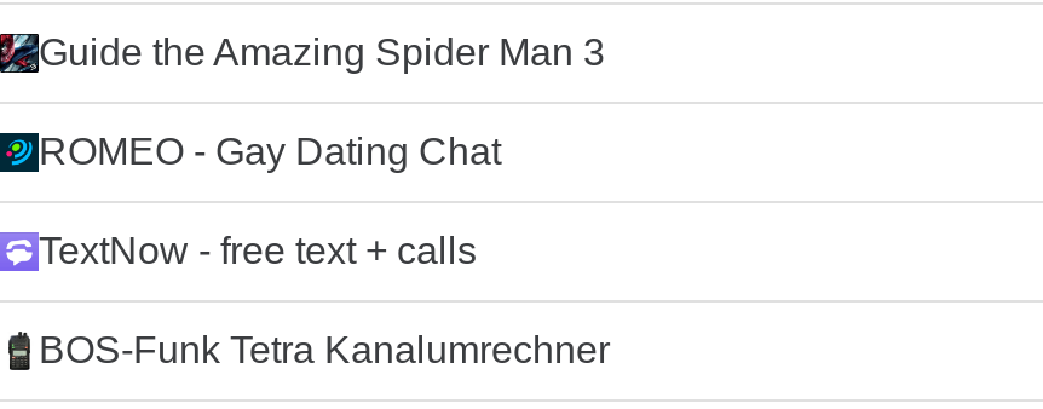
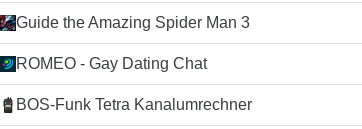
- TextNow - free text + calls
